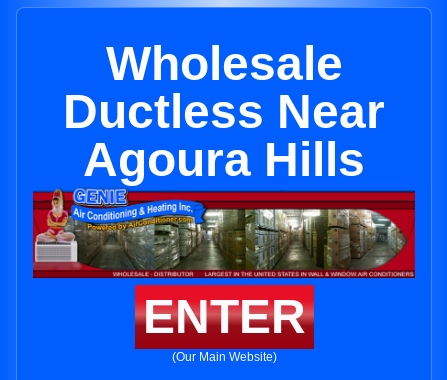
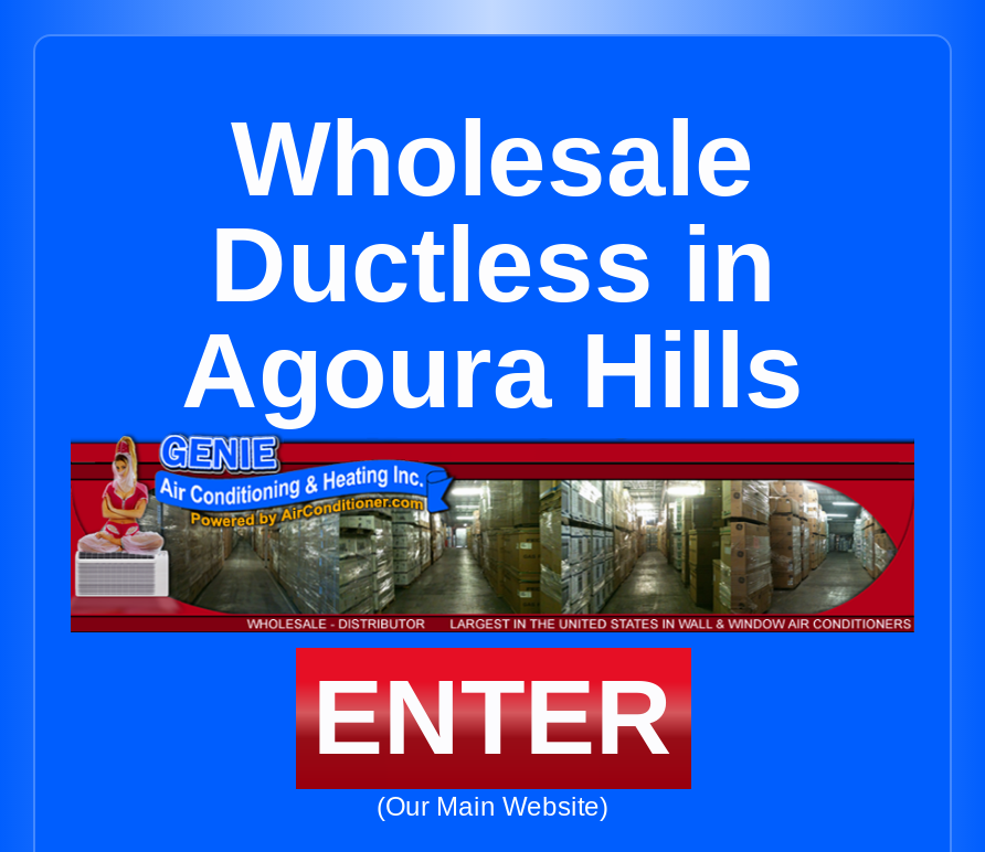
- Ductless Near
+ Ductless in
